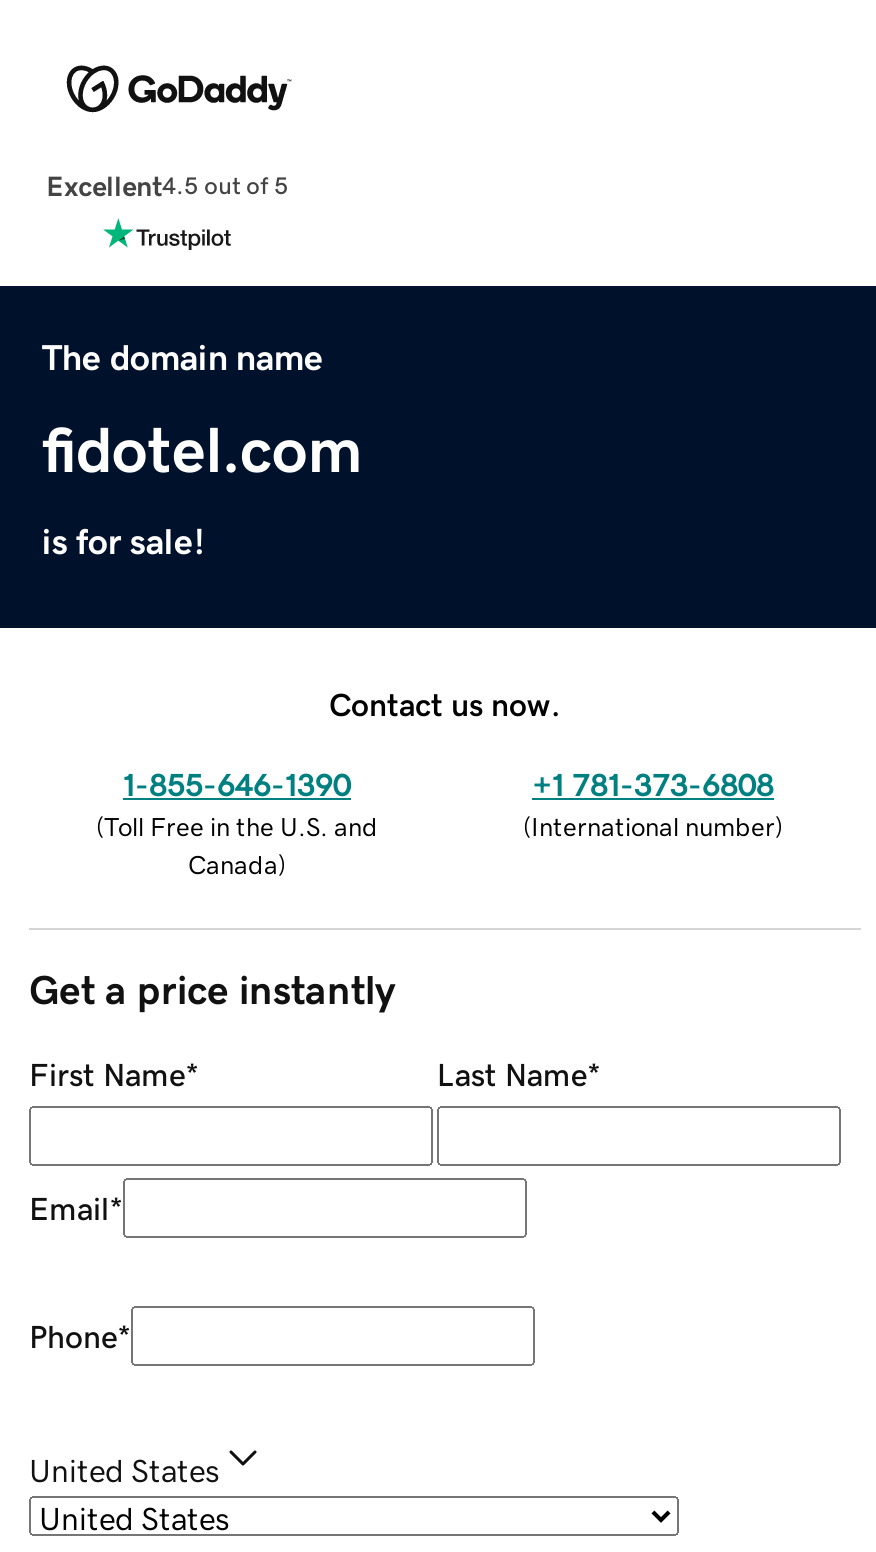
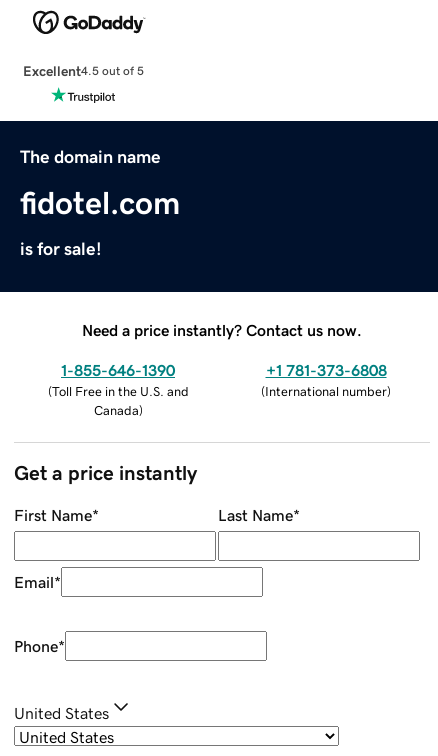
- Contact us now.
+ Need a price instantly? Contact us now.
